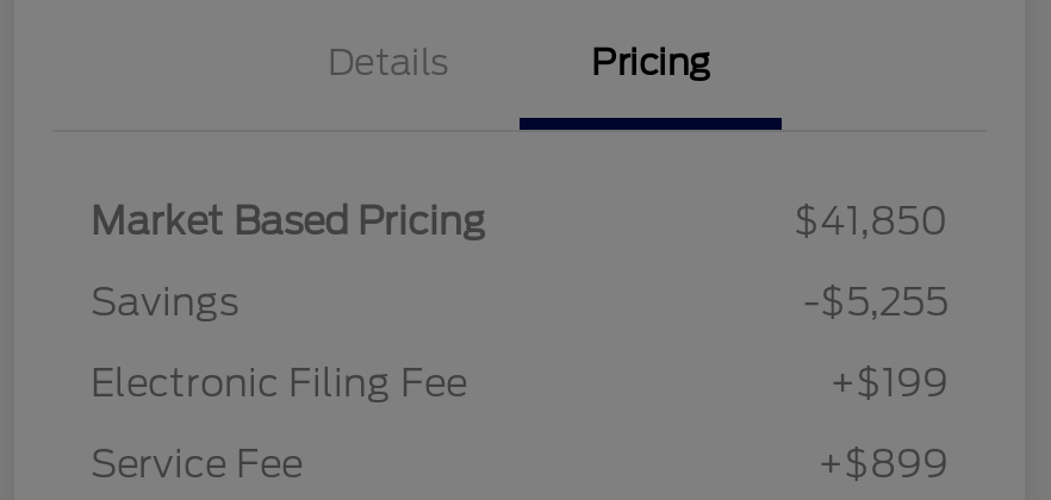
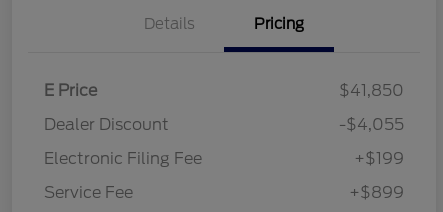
- Market Based Pricing
+ E Price

- Savings
- -$5,255
+ Dealer Discount
+ -$4,055
